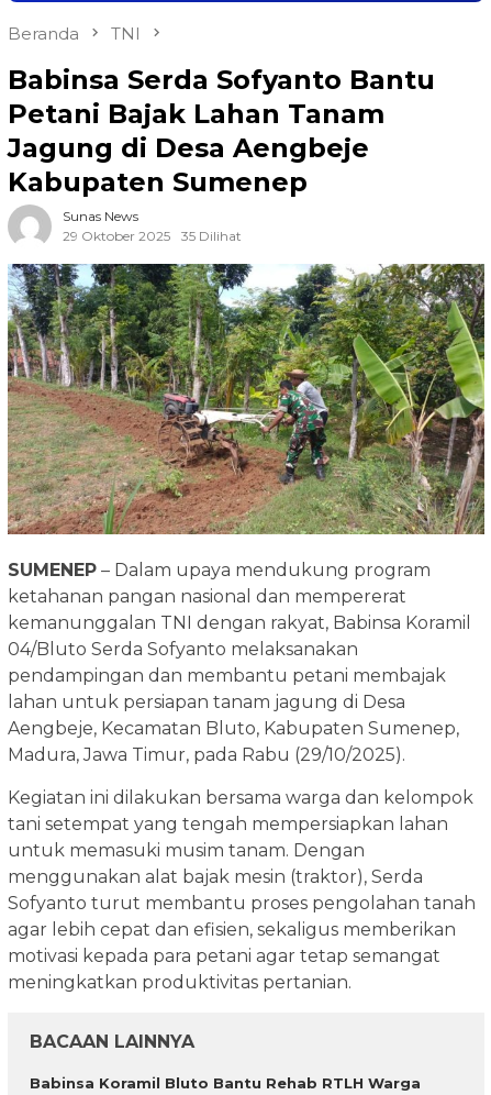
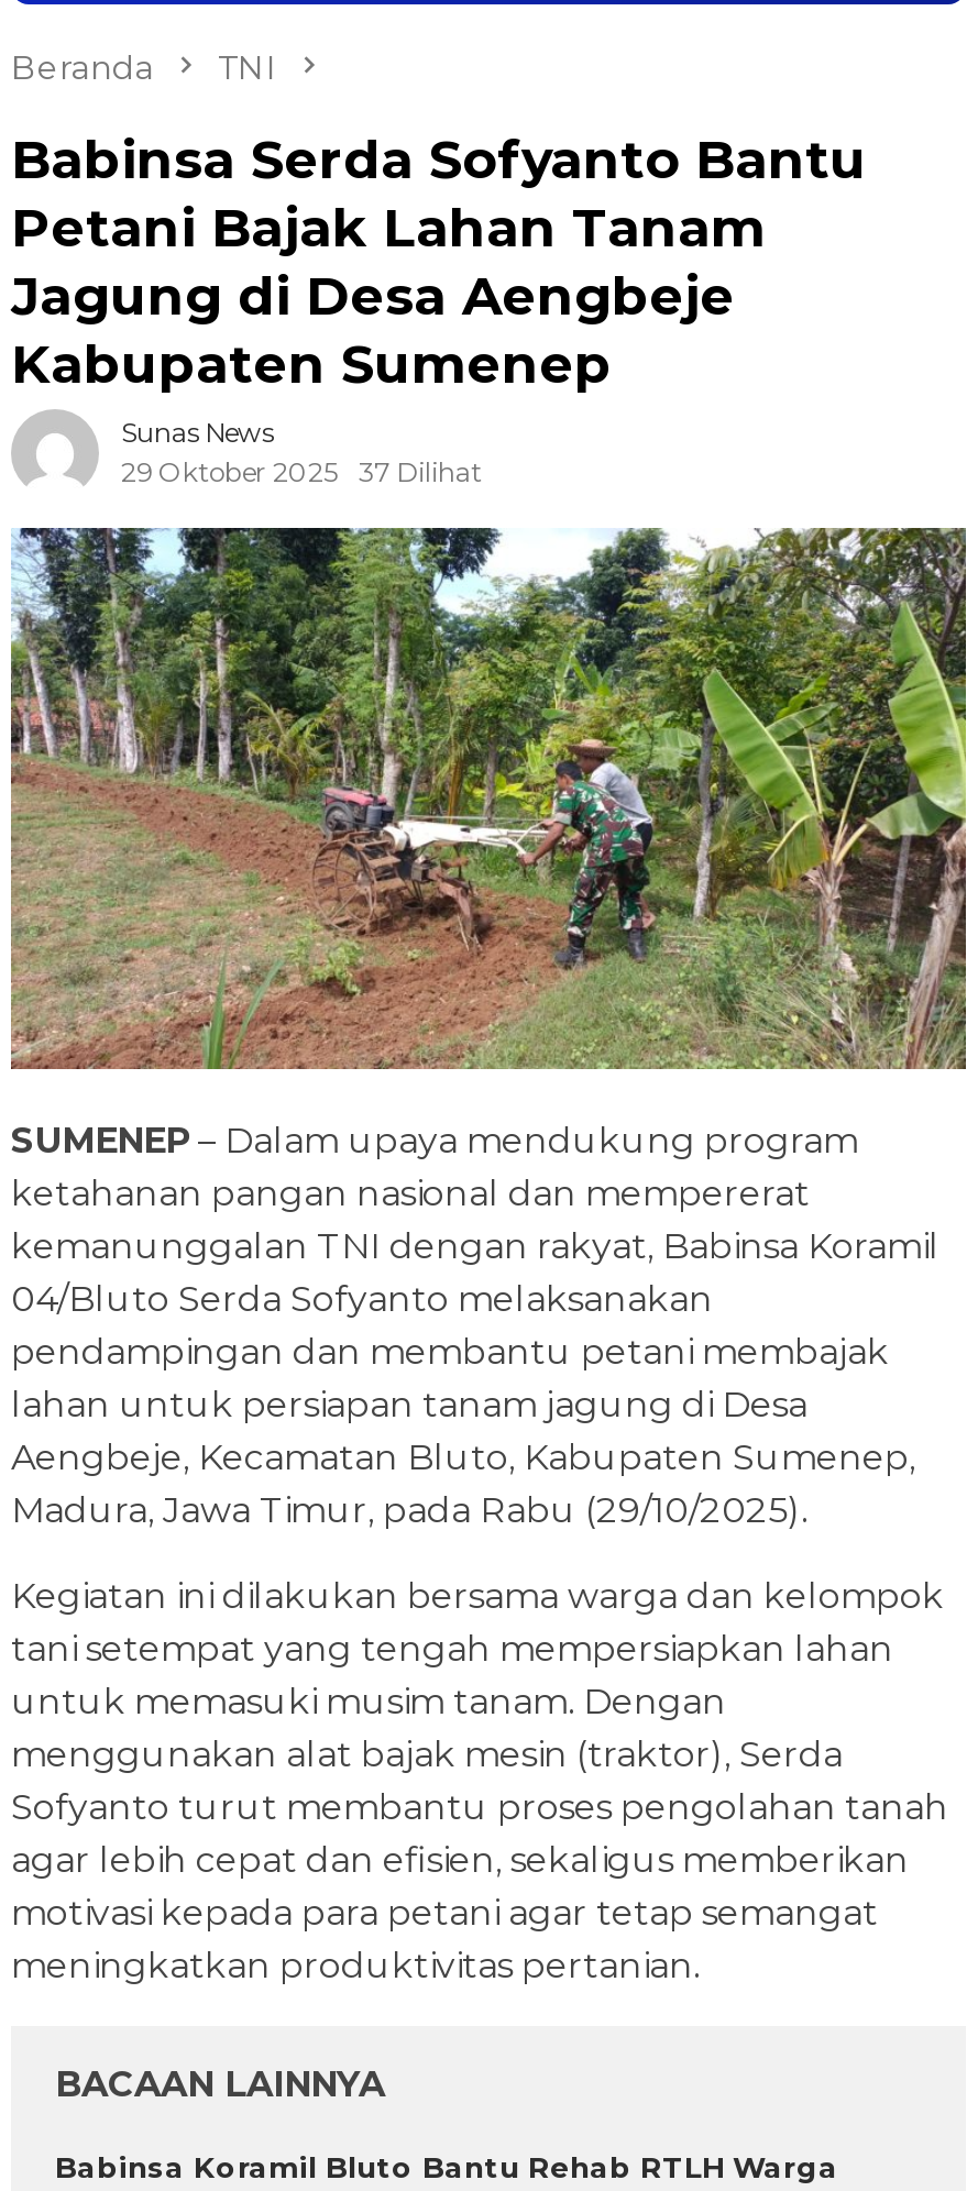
- 29 Oktober 2025 35 Dilihat
+ 29 Oktober 2025 37 Dilihat
